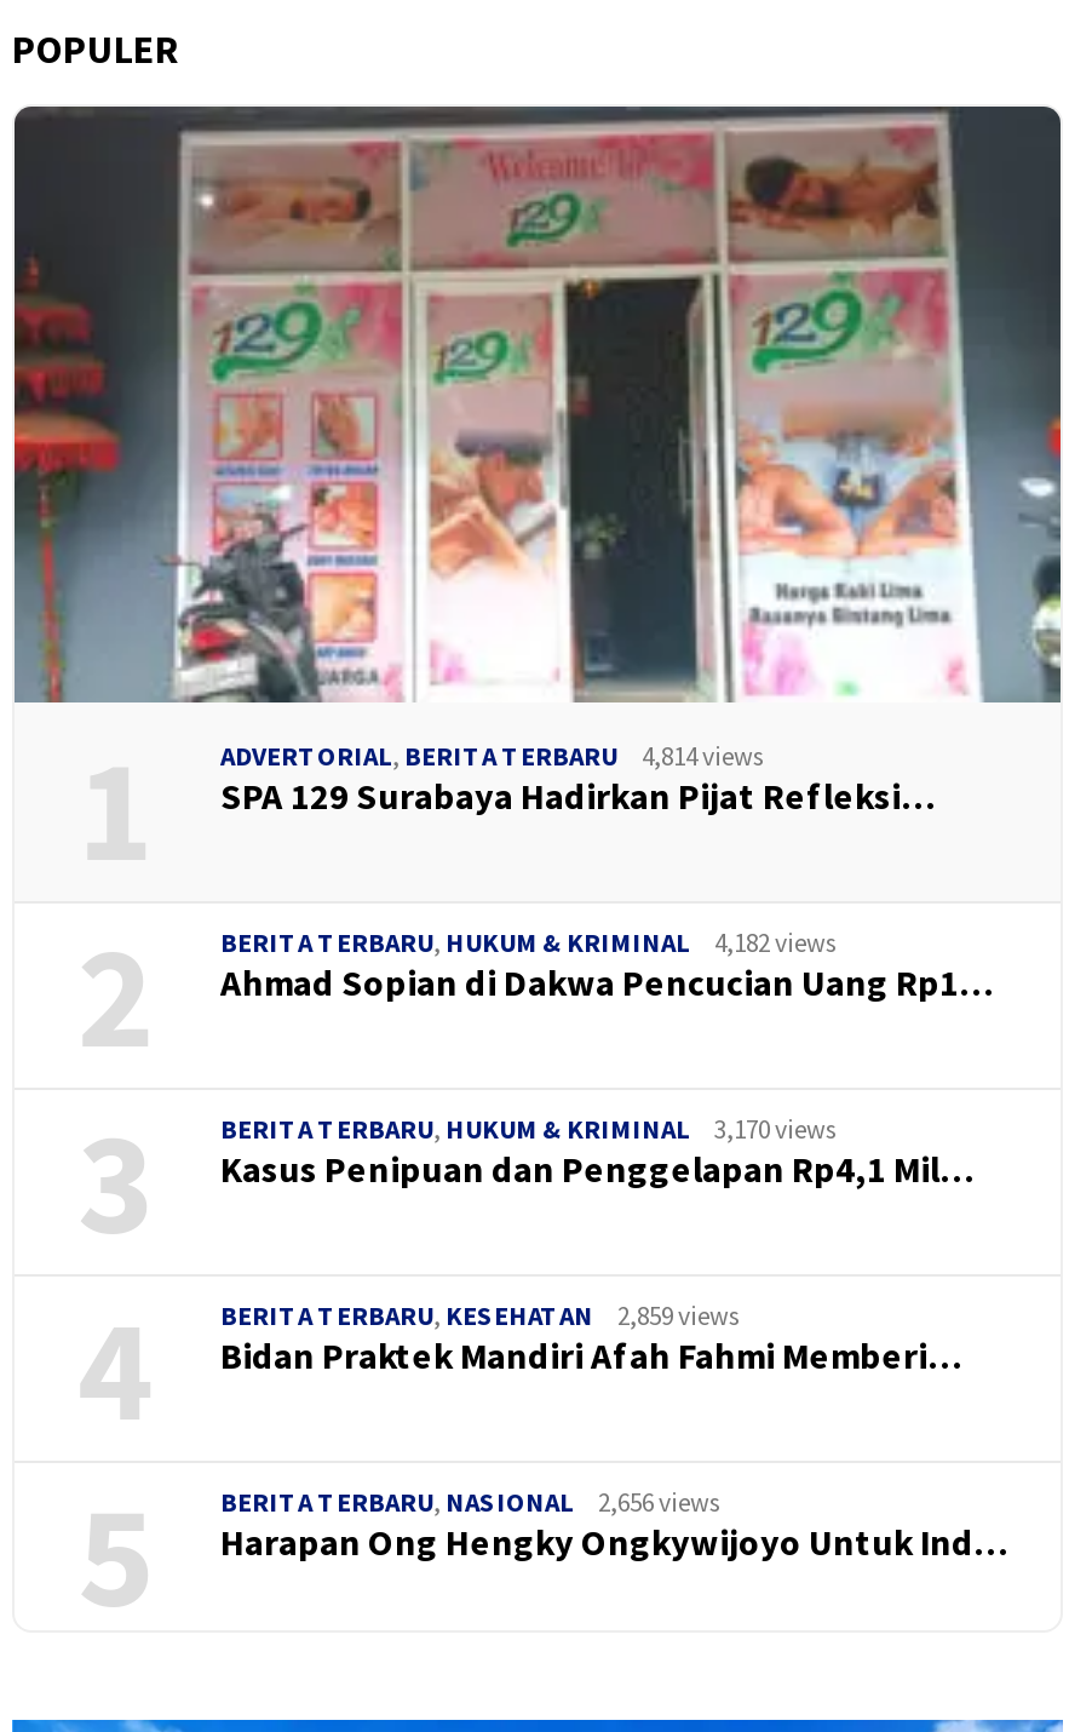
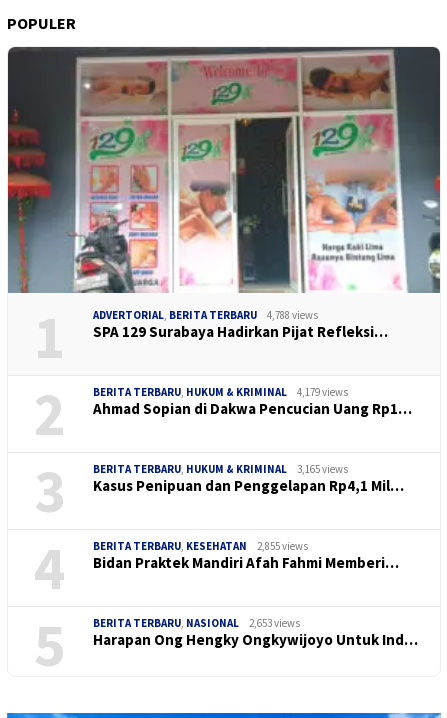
- ADVERTORIAL, BERITA TERBARU 4,814 views
+ ADVERTORIAL, BERITA TERBARU 4,788 views

- BERITA TERBARU, HUKUM & KRIMINAL 4,182 views
+ BERITA TERBARU, HUKUM & KRIMINAL 4,179 views

- BERITA TERBARU, HUKUM & KRIMINAL 3,170 views
+ BERITA TERBARU, HUKUM & KRIMINAL 3,165 views

- BERITA TERBARU, KESEHATAN 2,859 views
+ BERITA TERBARU, KESEHATAN 2,855 views

- BERITA TERBARU, NASIONAL 2,656 views
+ BERITA TERBARU, NASIONAL 2,653 views
